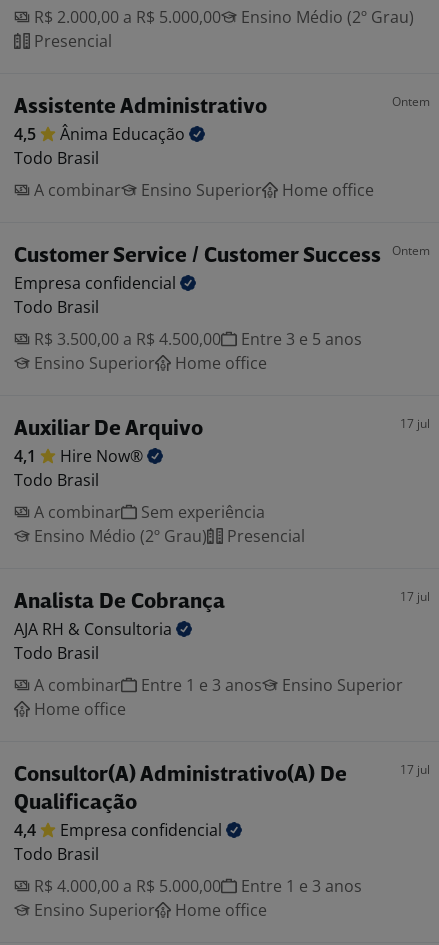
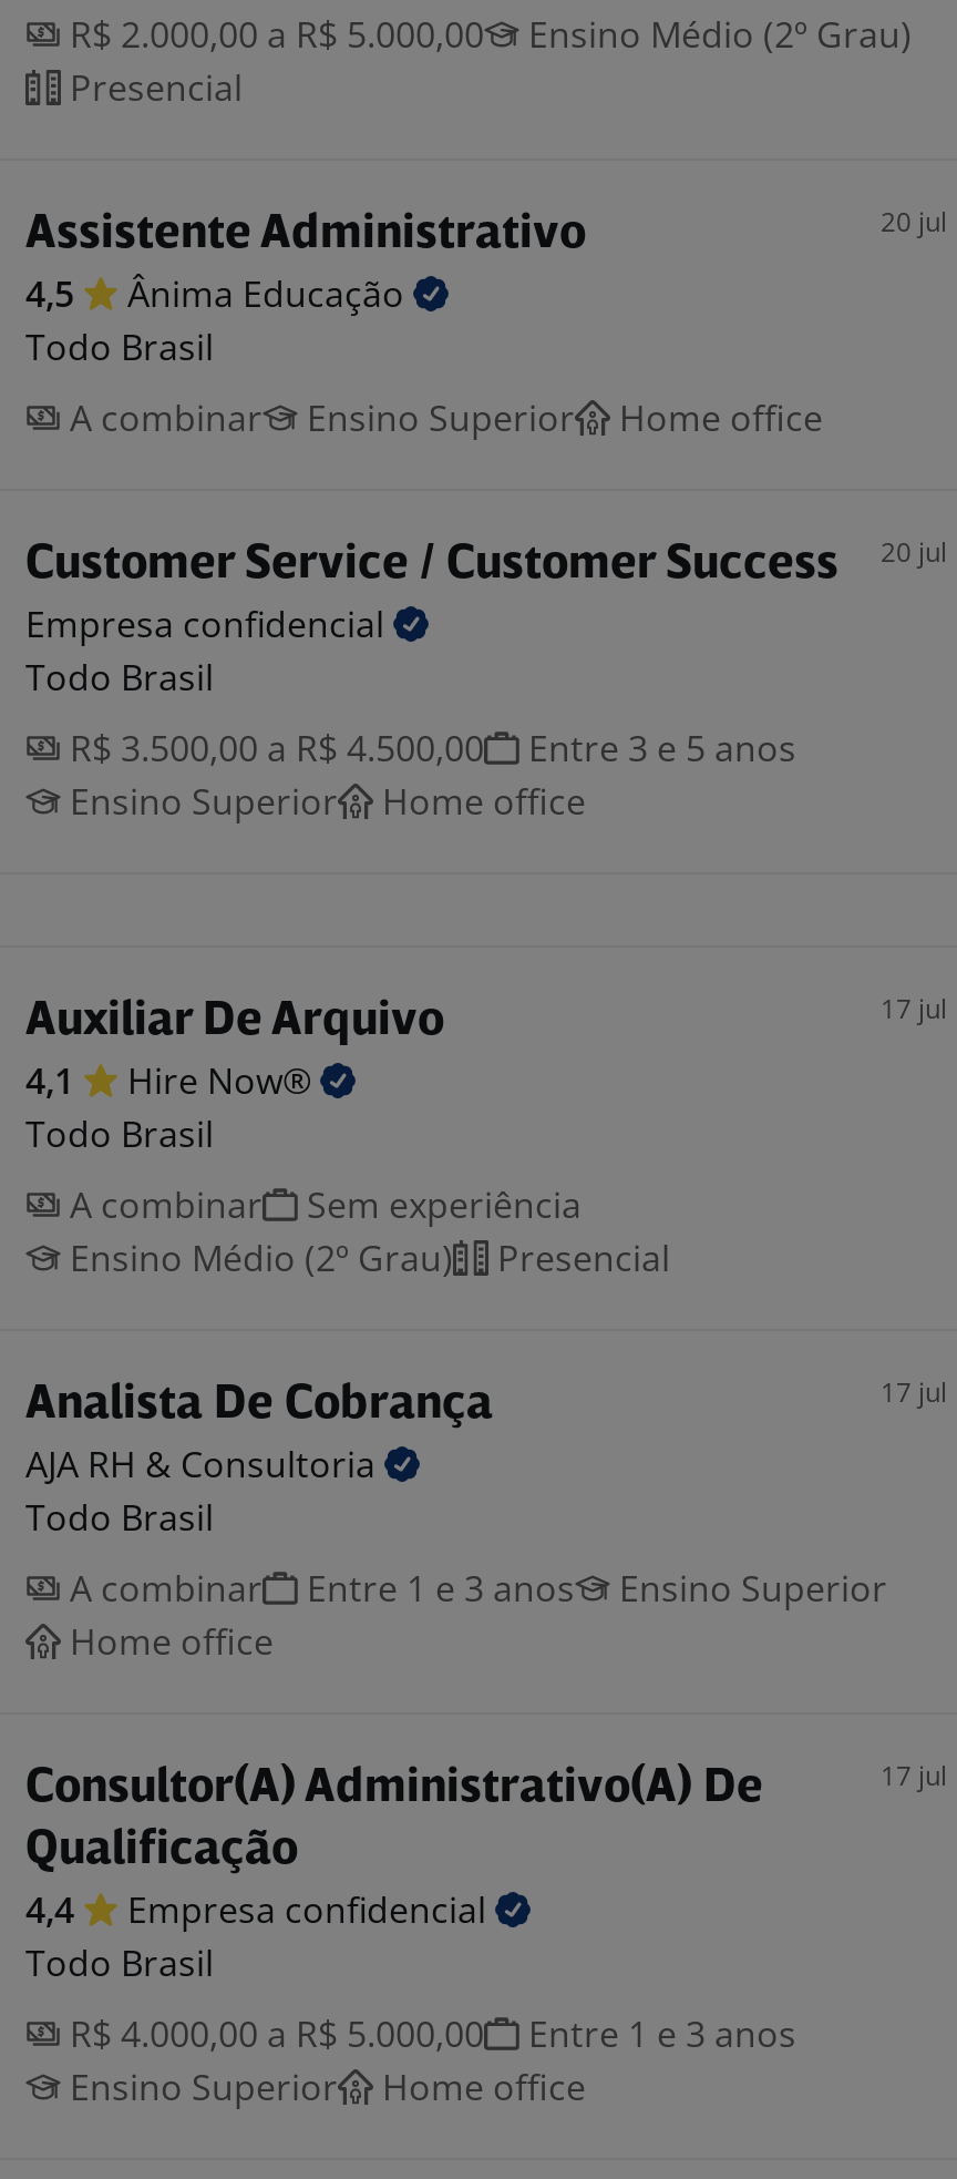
- Ontem
+ 20 jul

- Ontem
+ 20 jul
